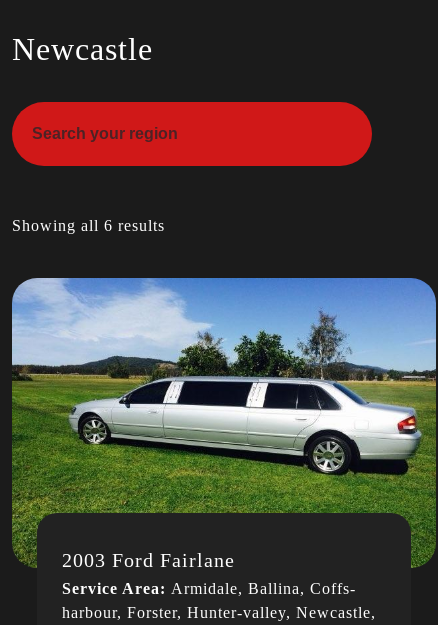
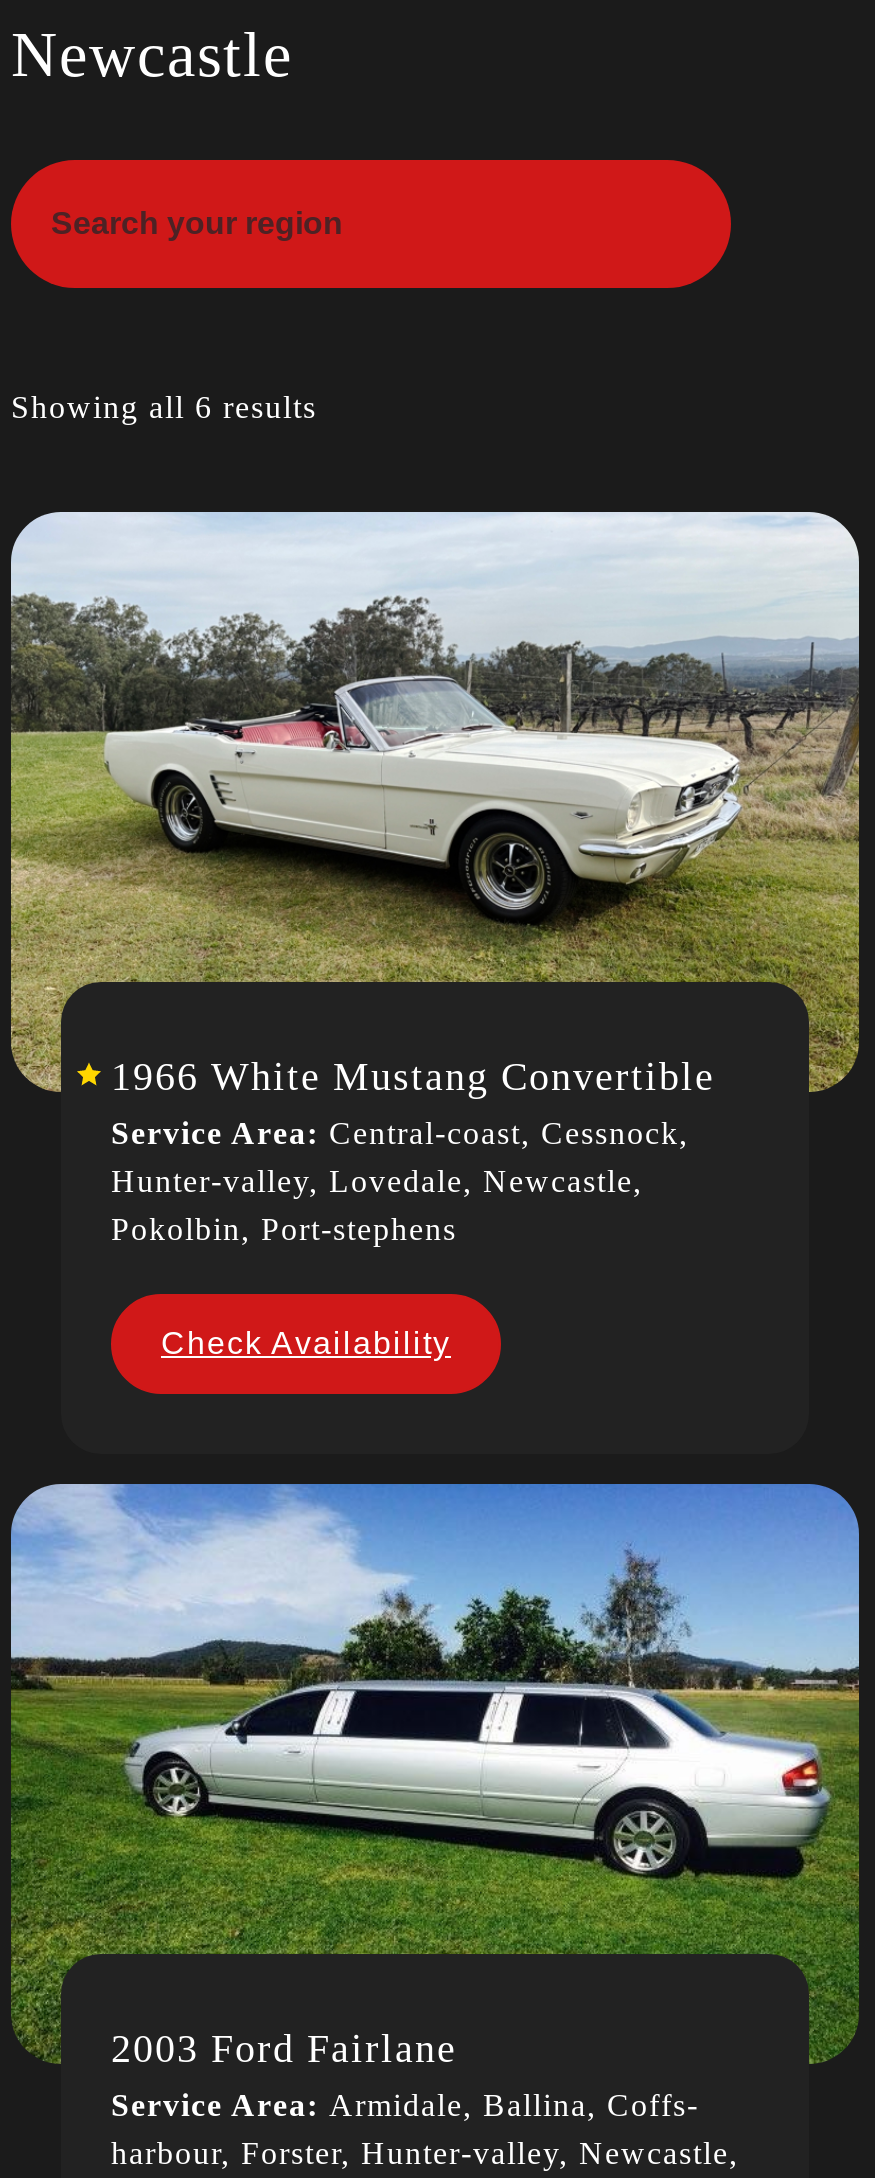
+ [image]
+ 1966 White Mustang Convertible
+ Service Area: Central-coast, Cessnock,
+ Hunter-valley, Lovedale, Newcastle,
+ Pokolbin, Port-stephens
+ Check Availability
